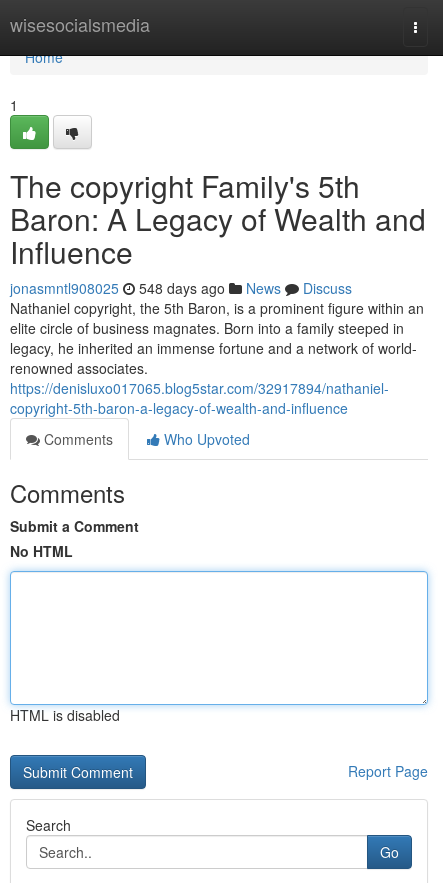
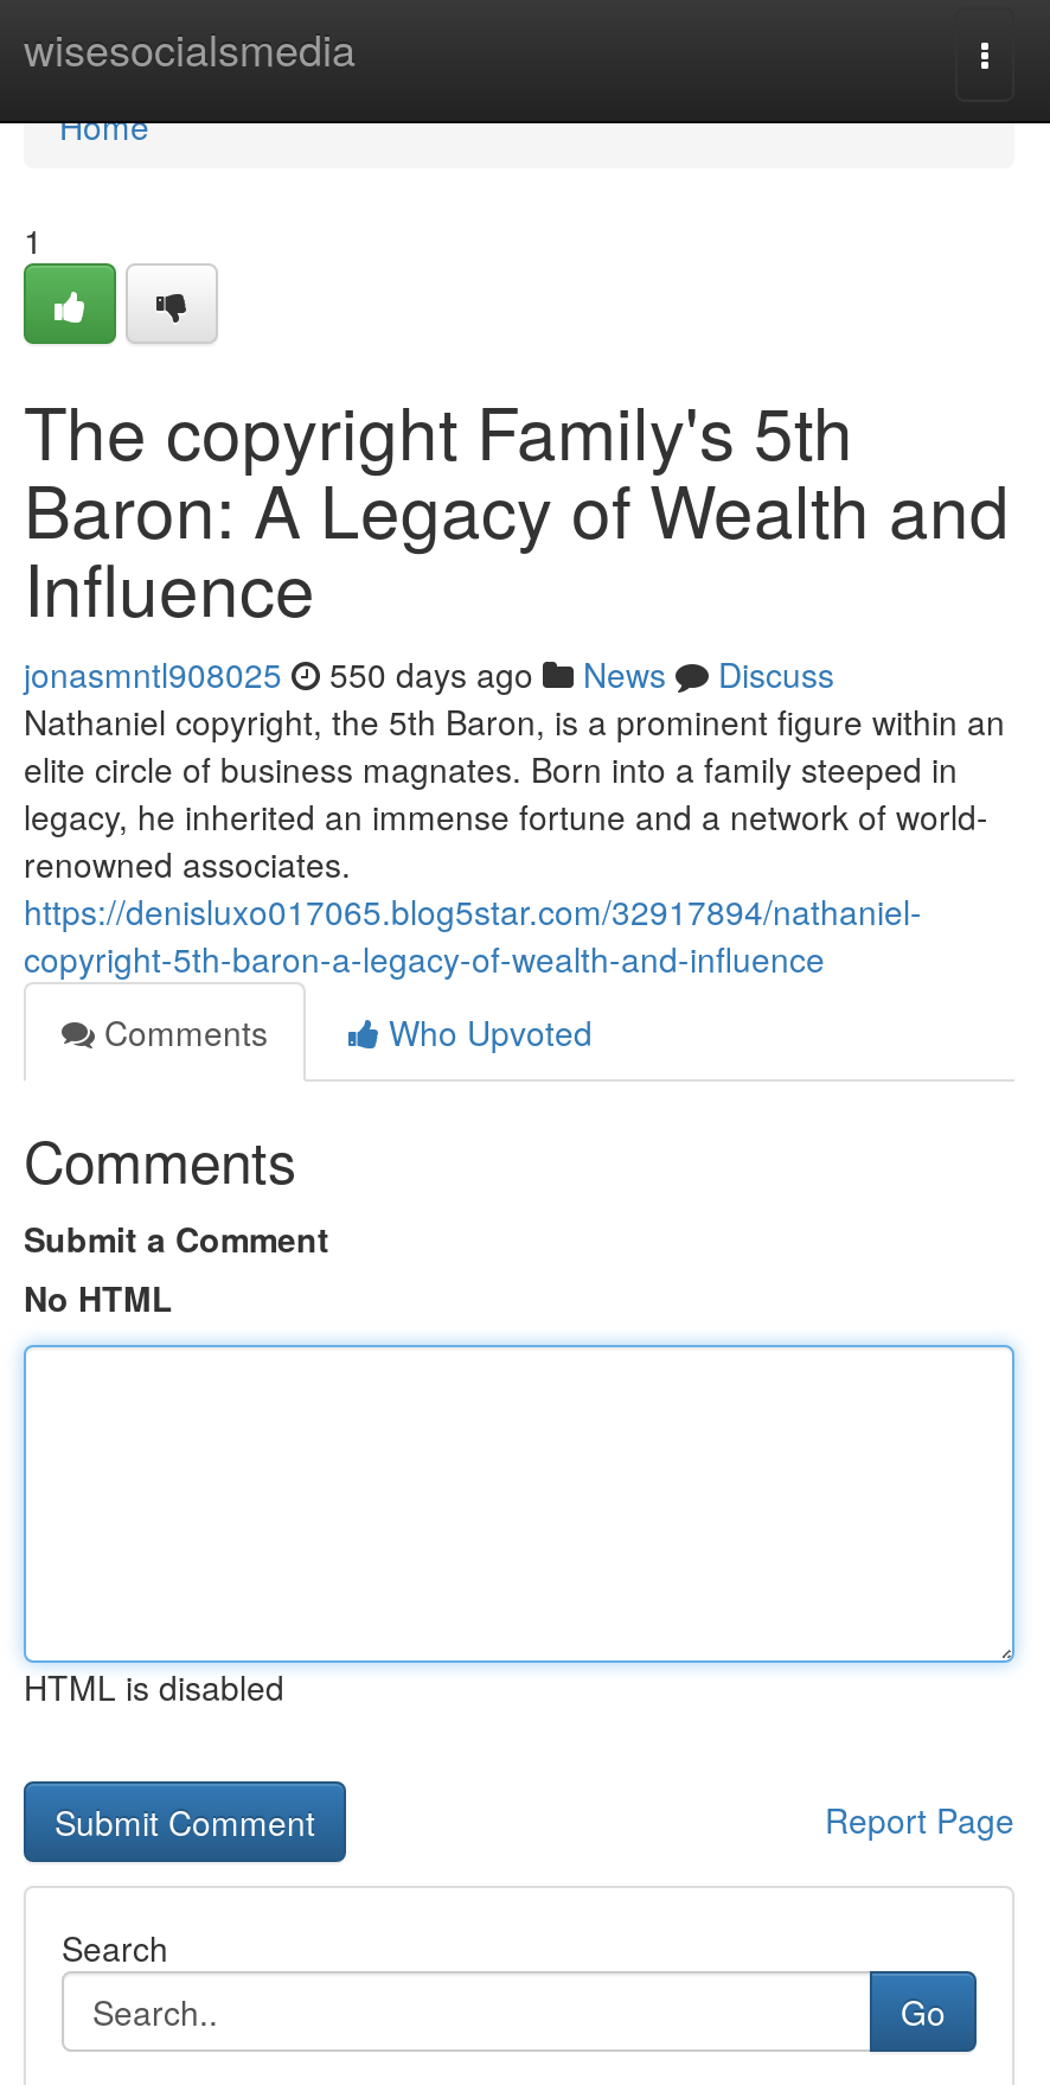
- jonasmntl908025 548 days ago News Discuss
+ jonasmntl908025 550 days ago News Discuss
